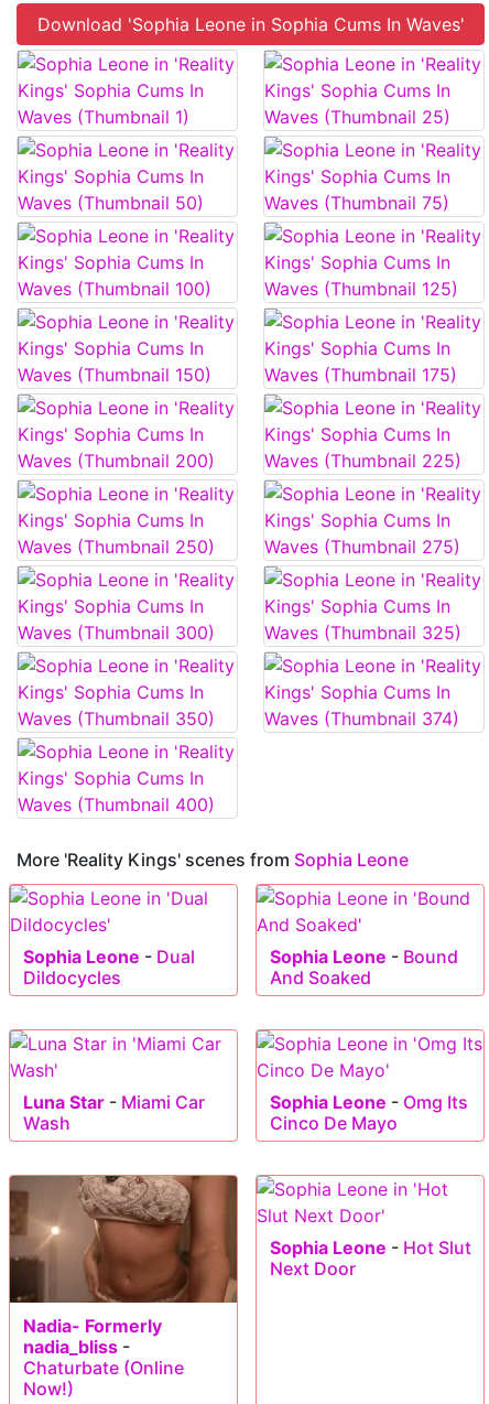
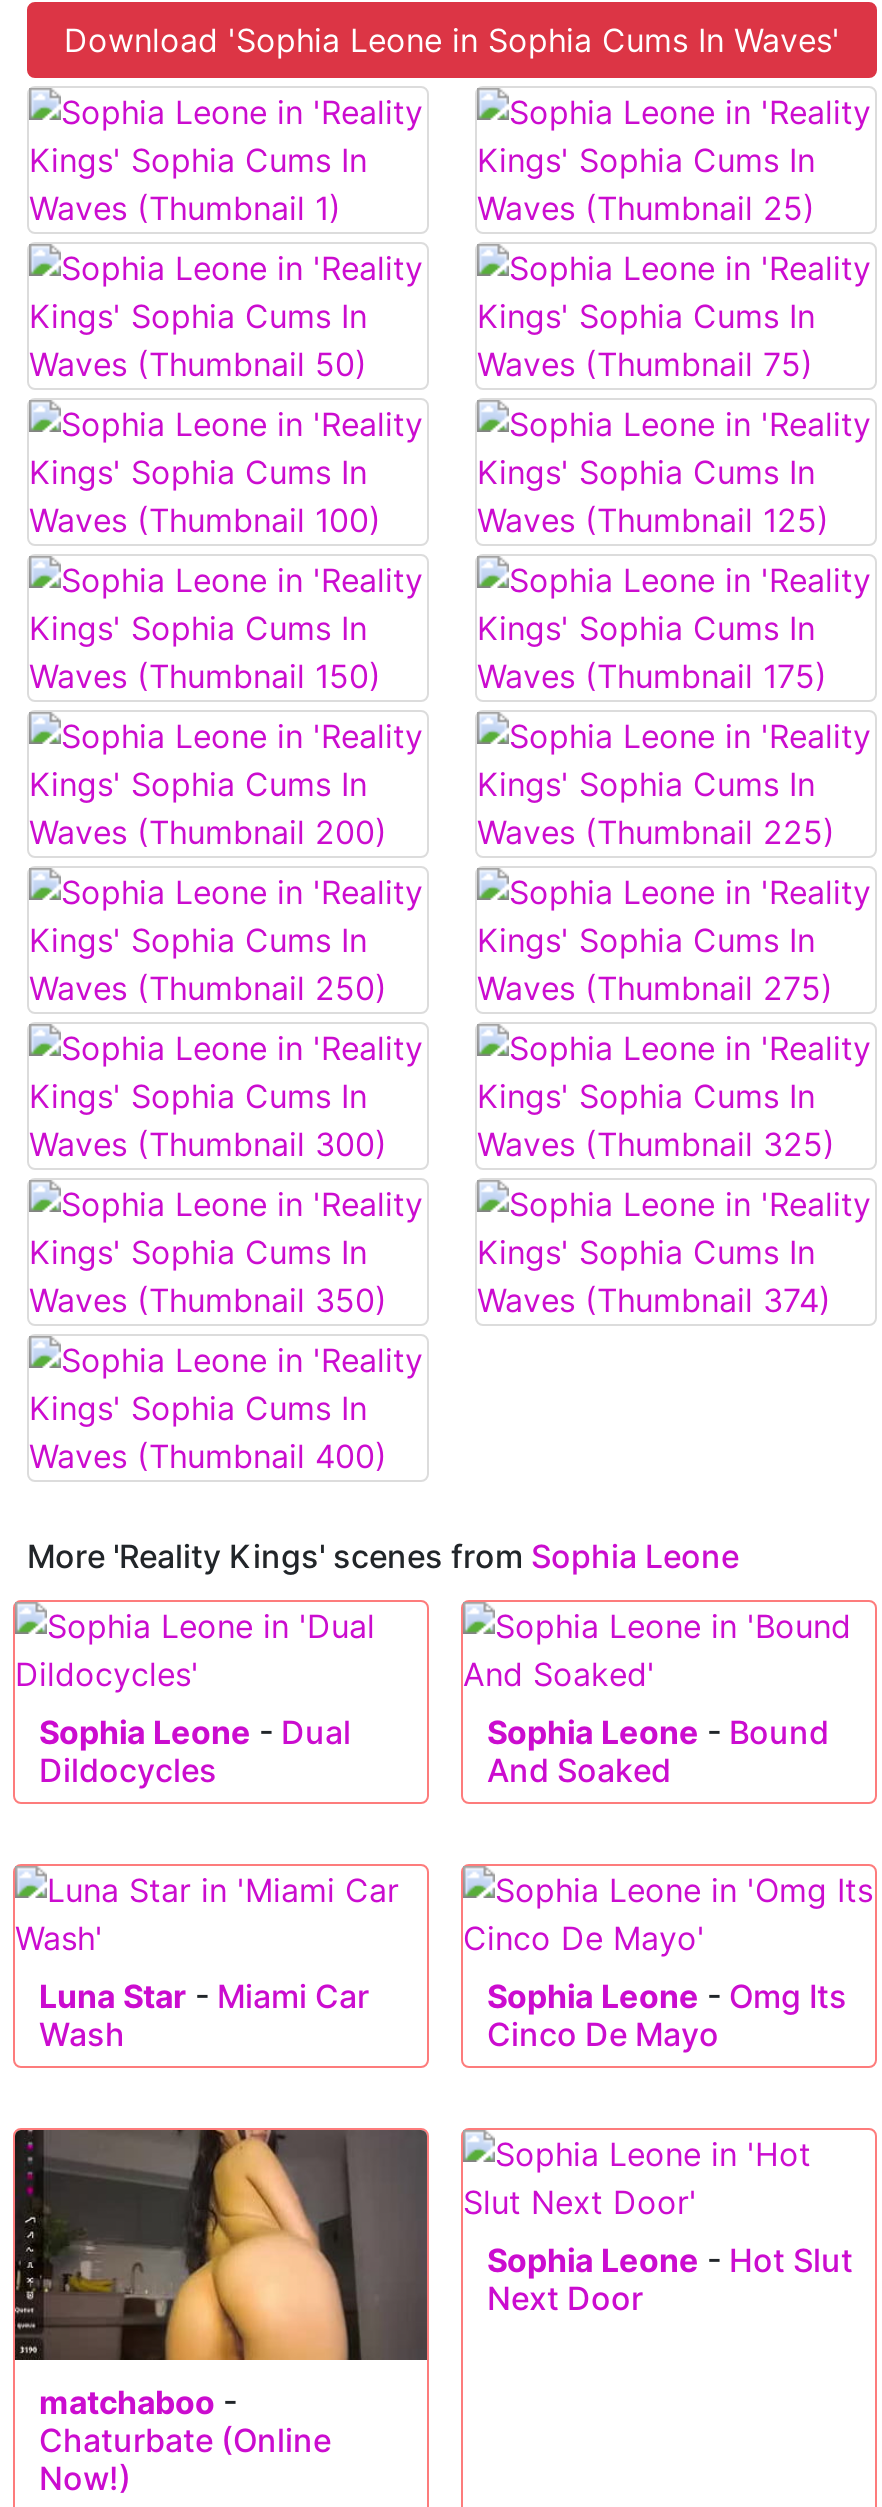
- [image]
- Nadia- Formerly
- nadia_bliss -
+ [image]
+ matchaboo -
